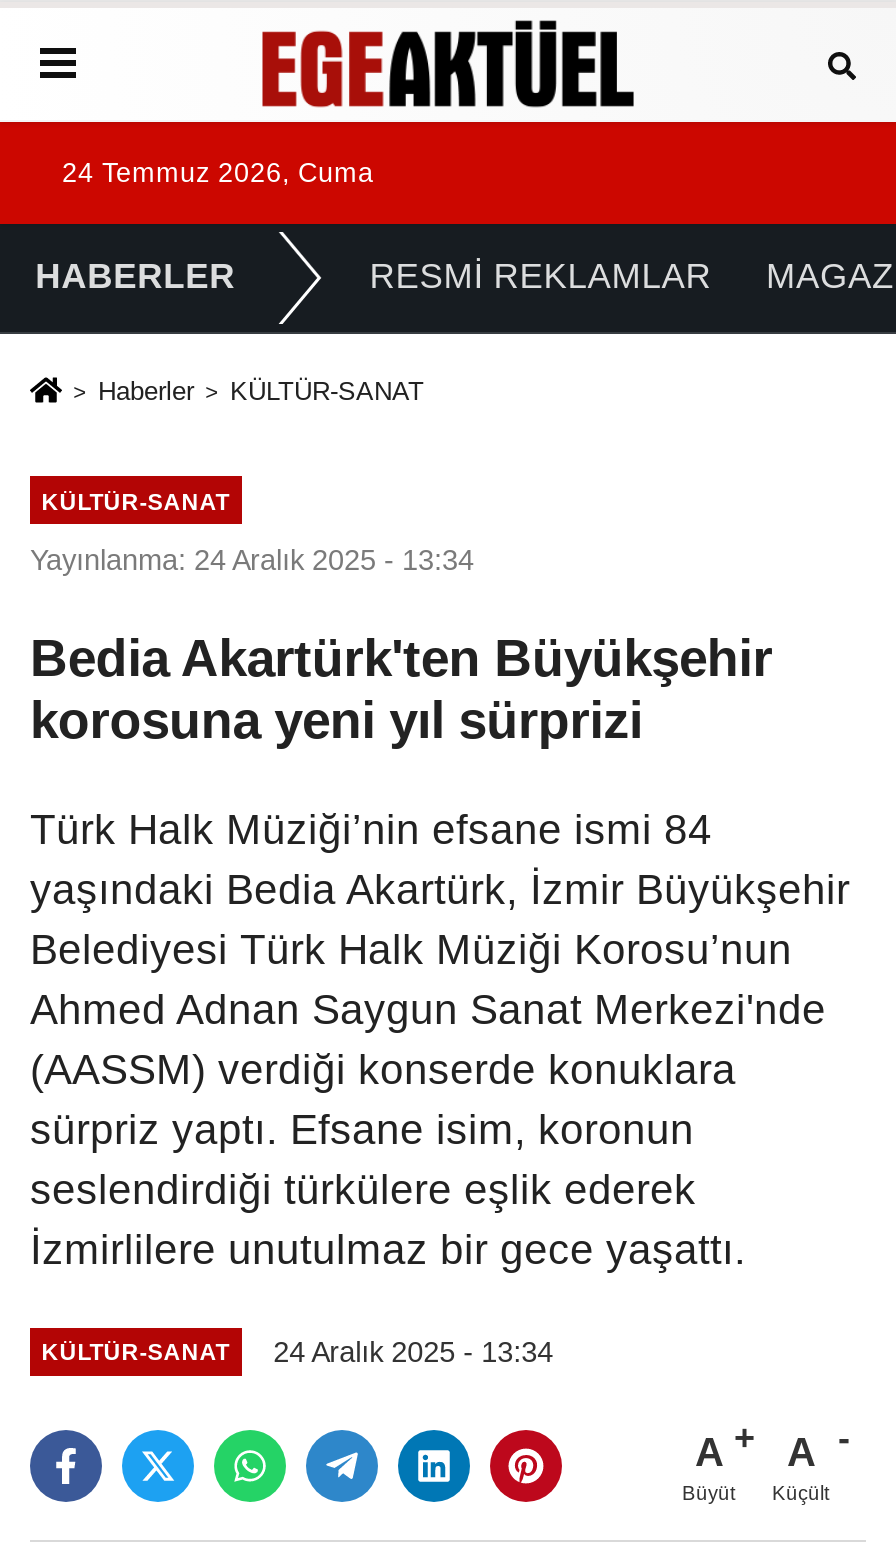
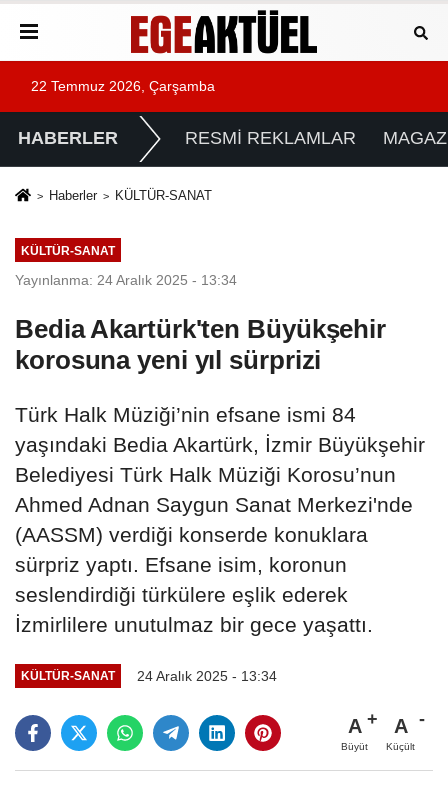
- 24 Temmuz 2026, Cuma
+ 22 Temmuz 2026, Çarşamba
